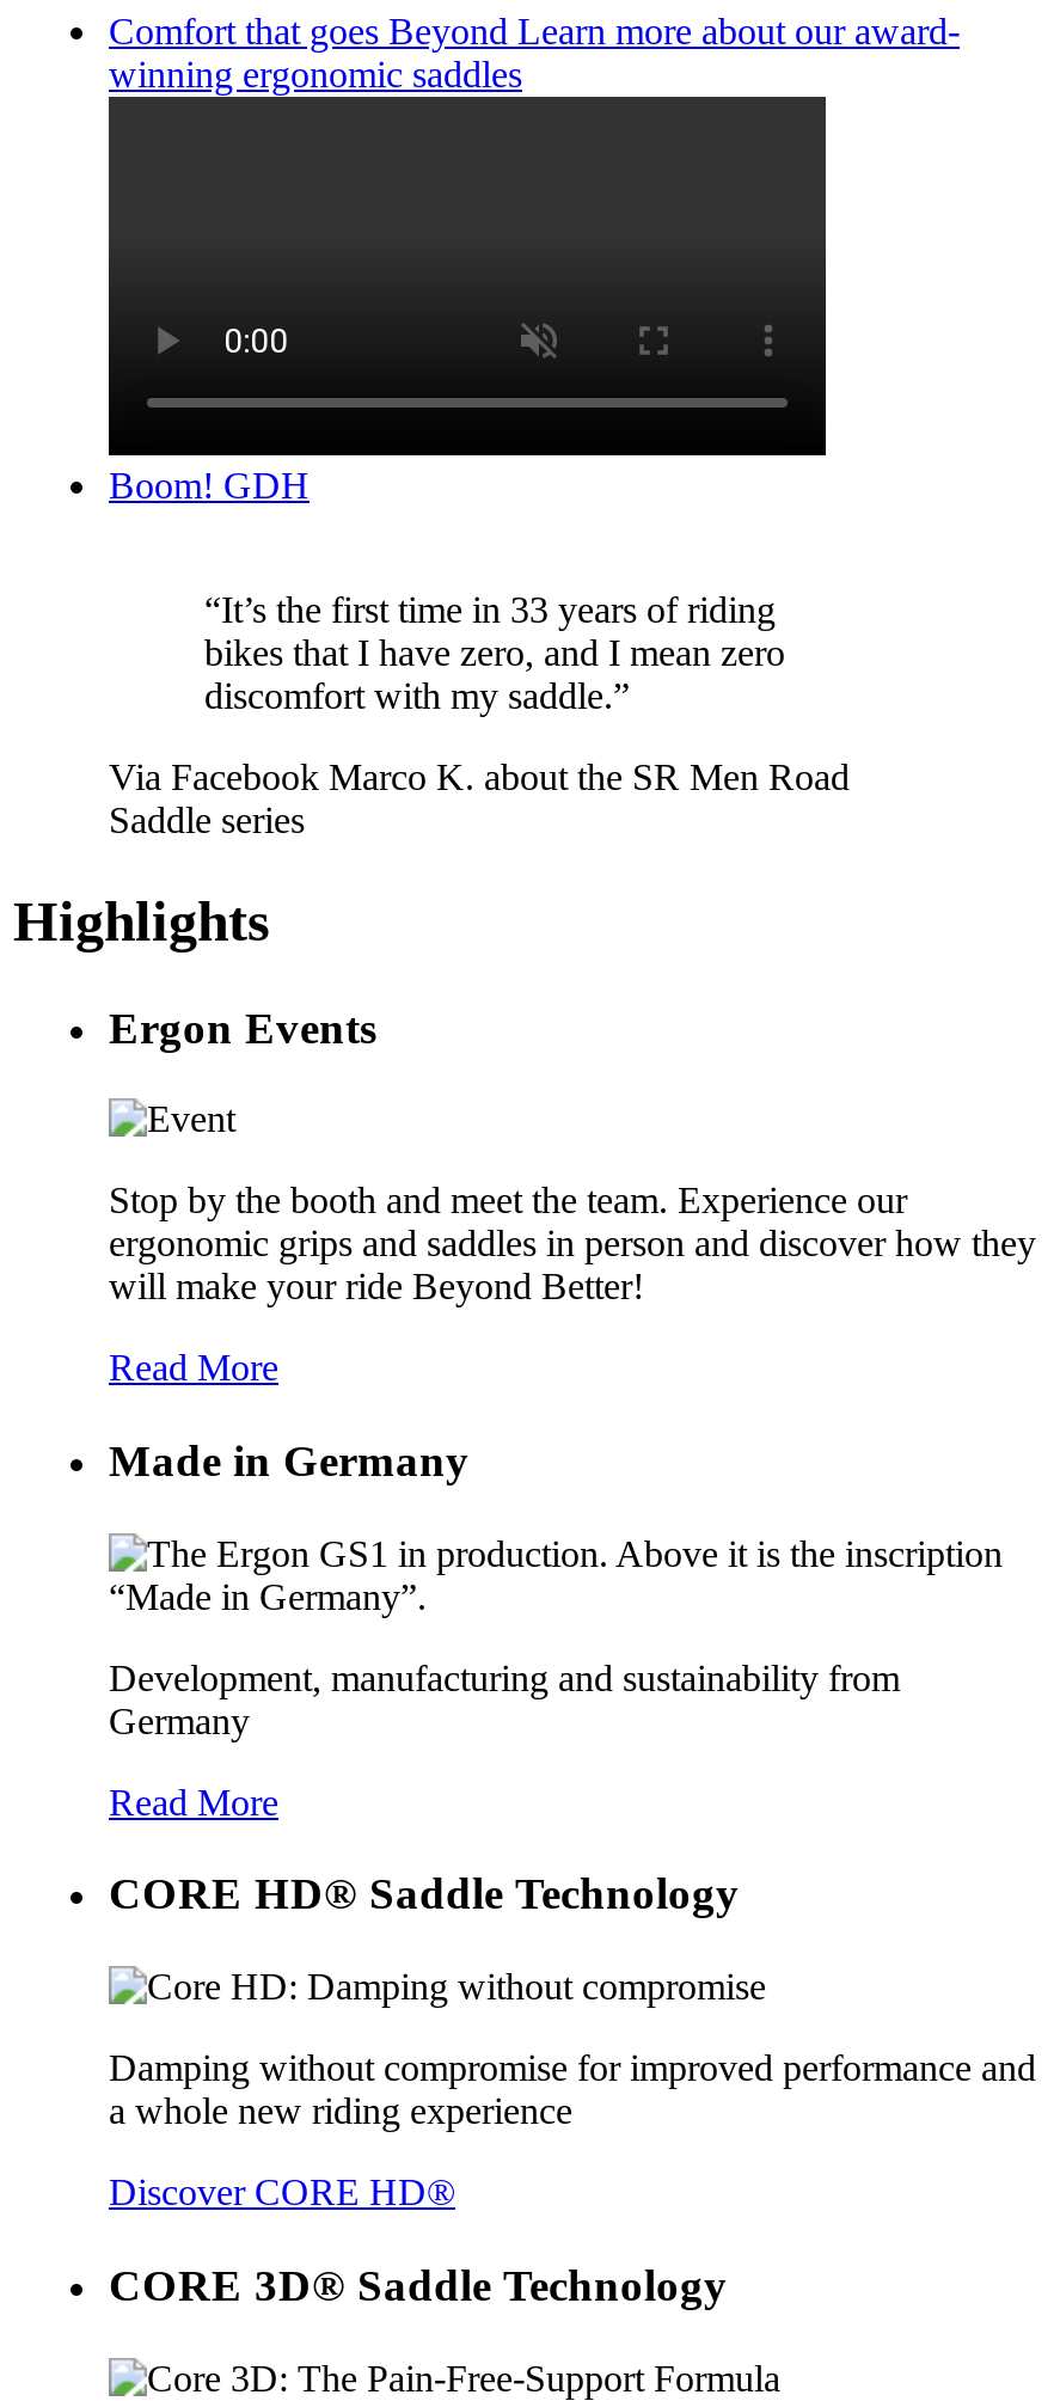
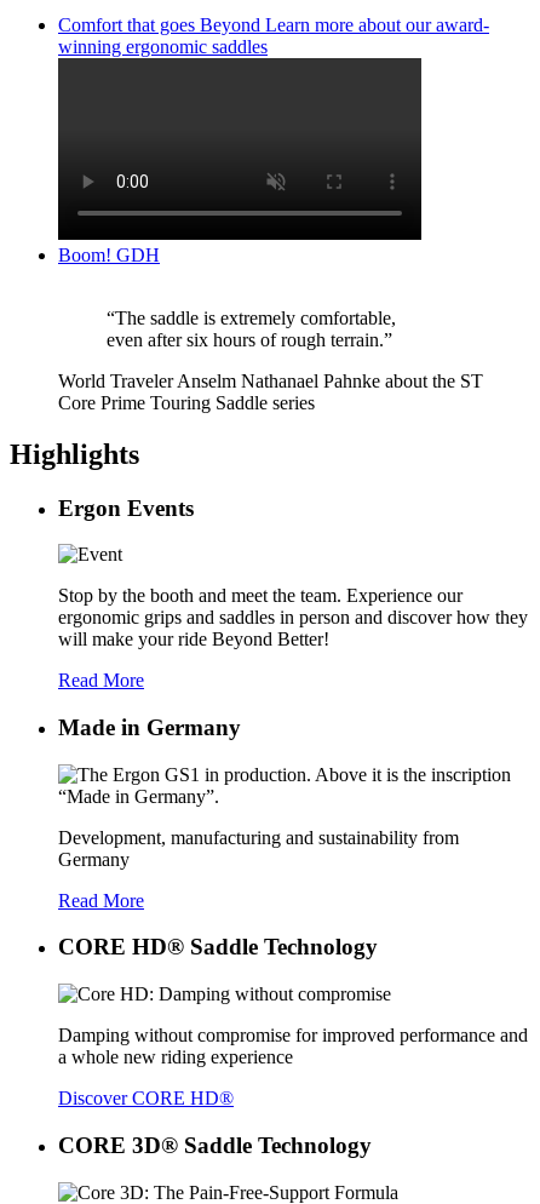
- “It’s the first time in 33 years of riding
- bikes that I have zero, and I mean zero
- discomfort with my saddle.”
+ “The saddle is extremely comfortable,
+ even after six hours of rough terrain.”

- Via Facebook Marco K. about the SR Men Road
- Saddle series
+ World Traveler Anselm Nathanael Pahnke about the ST
+ Core Prime Touring Saddle series
